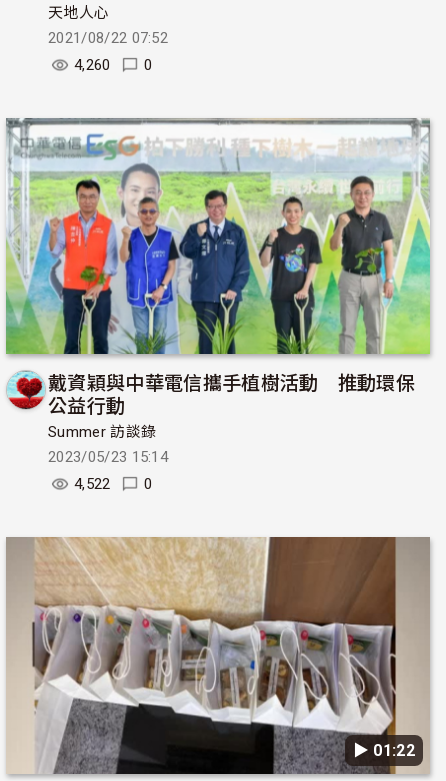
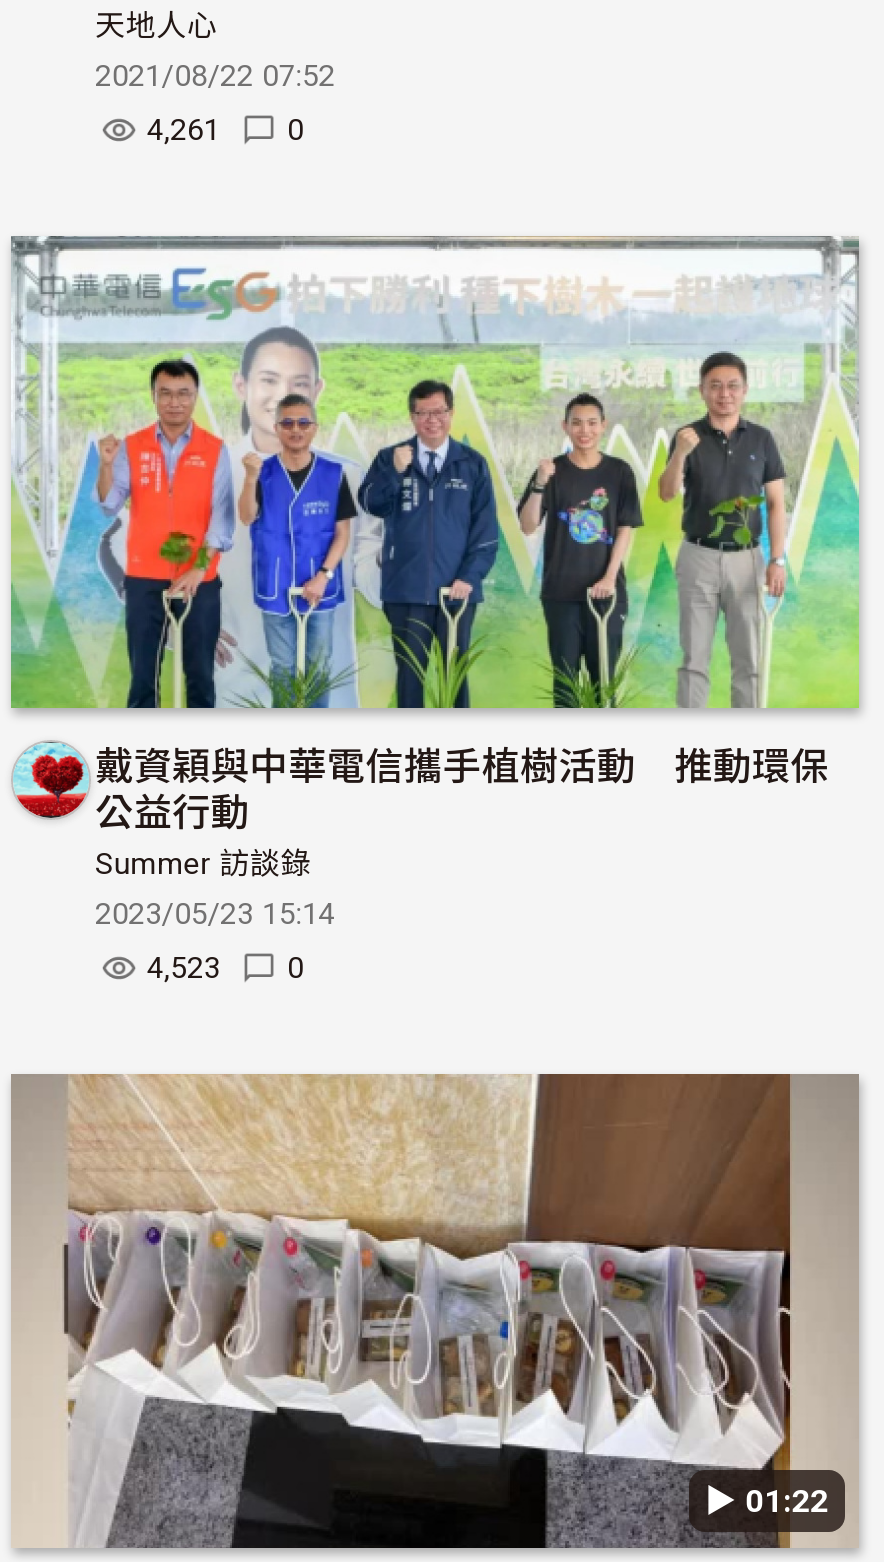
- 4,260 0
+ 4,261 0

- 4,522 0
+ 4,523 0
